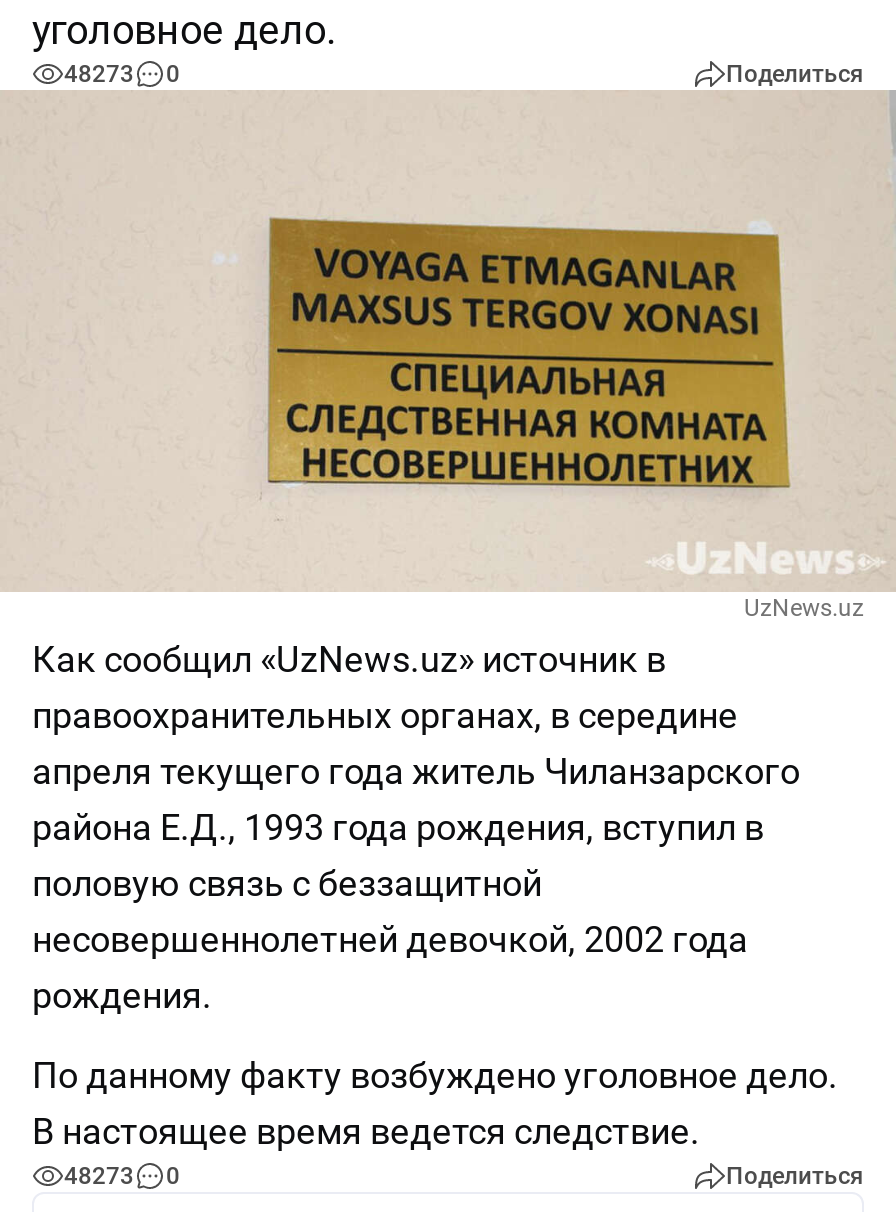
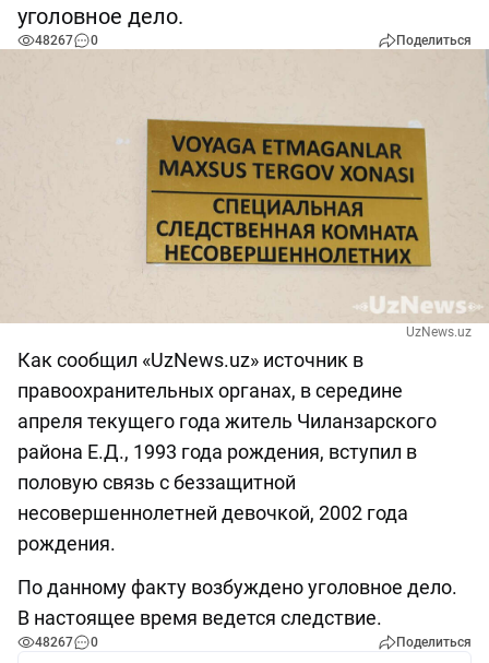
- 48273 0
+ 48267 0

- 48273 0
+ 48267 0
